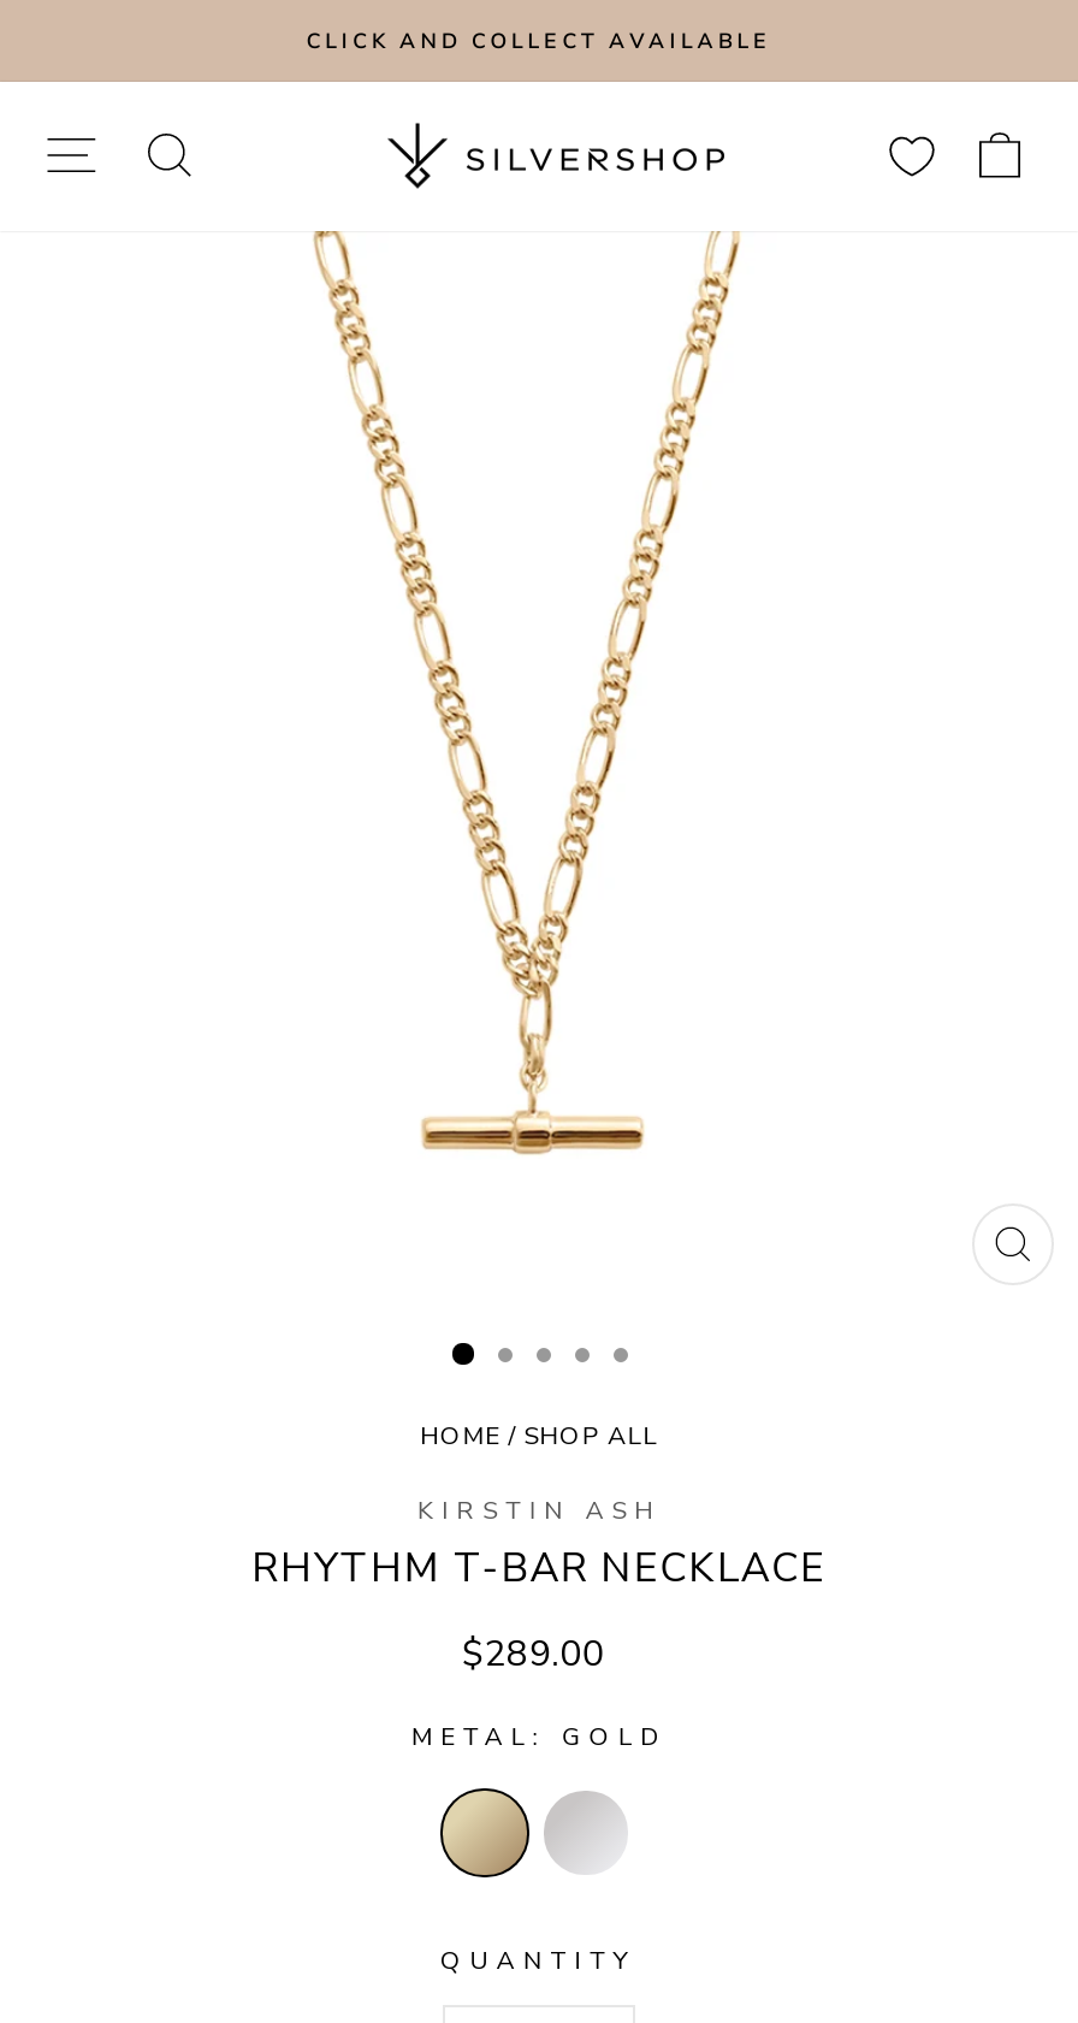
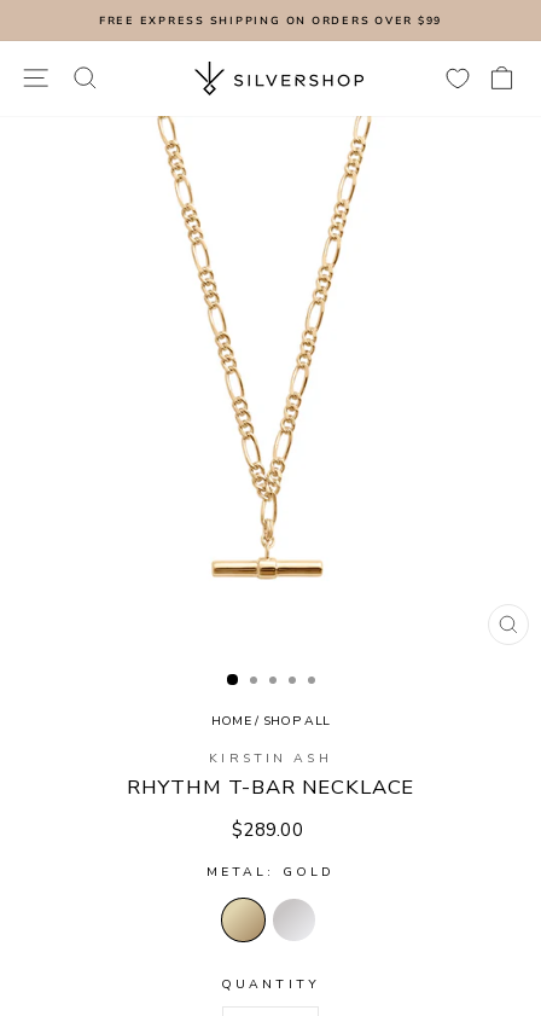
- CLICK AND COLLECT AVAILABLE
+ FREE EXPRESS SHIPPING ON ORDERS OVER $99
